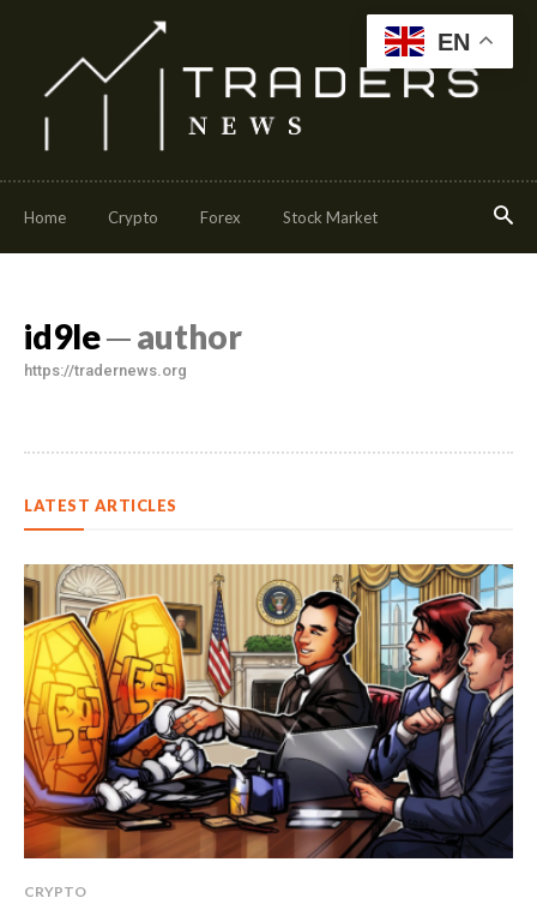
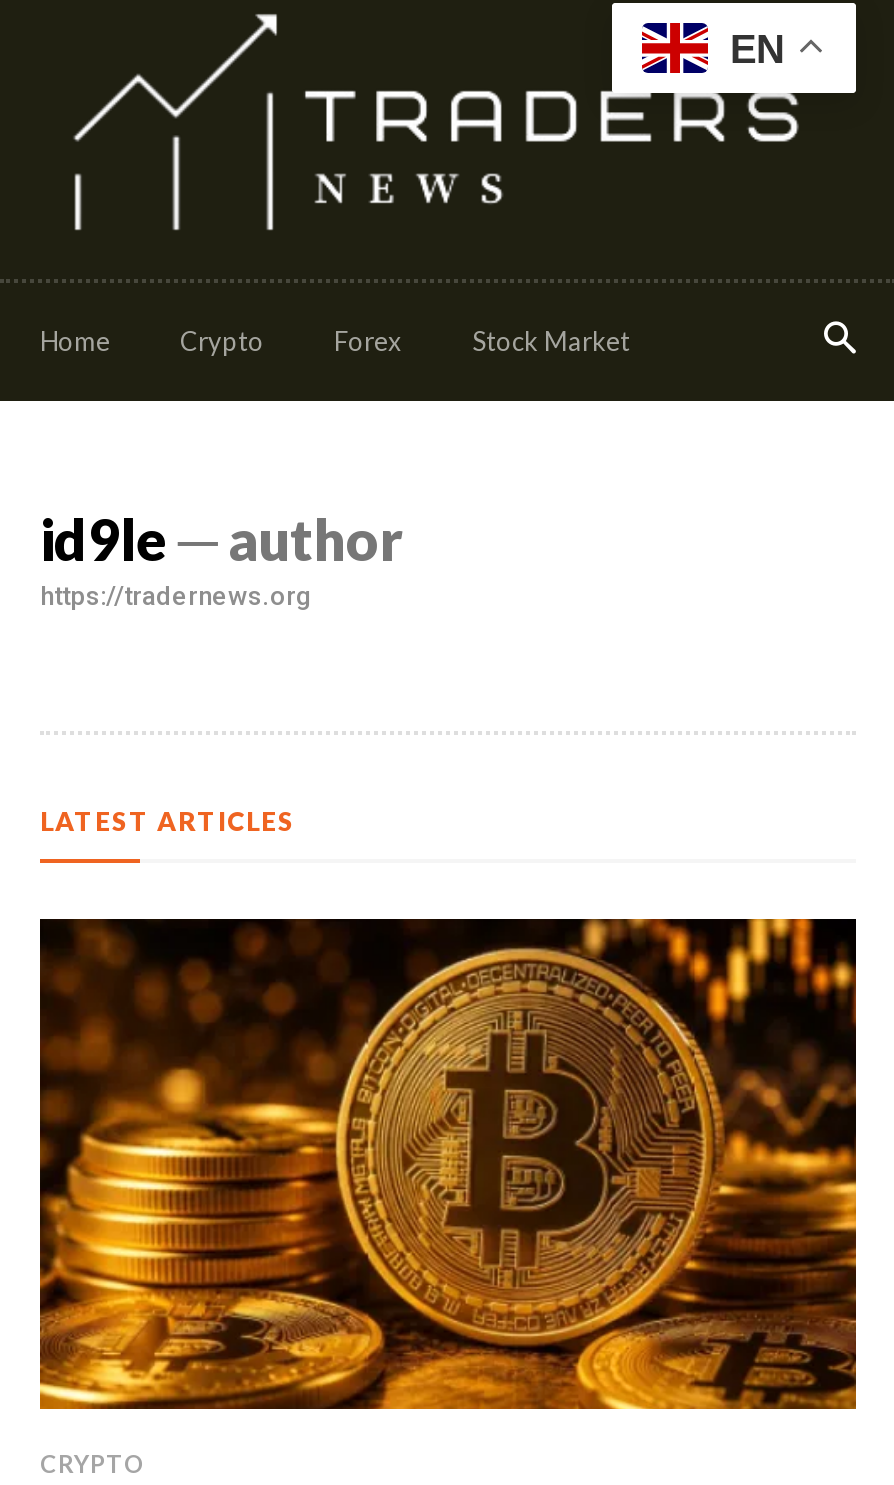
- [image]
+ [image]
